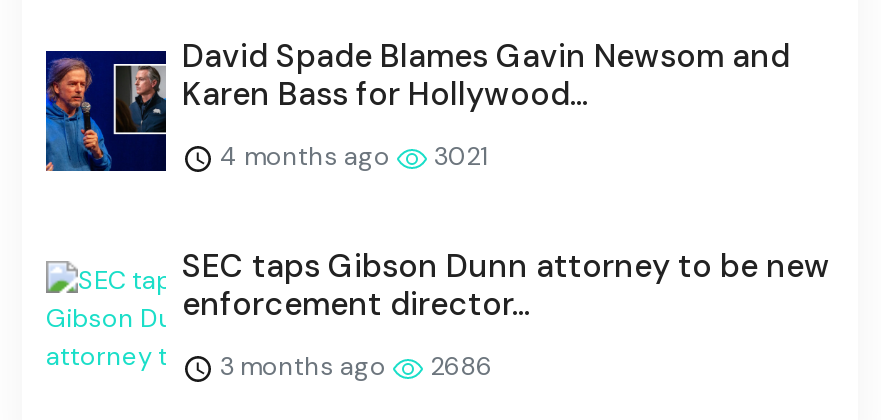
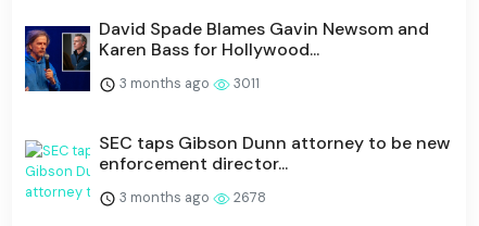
- 4 months ago
+ 3 months ago

- 3021
+ 3011

- 3 months ago 2686
+ 3 months ago 2678
